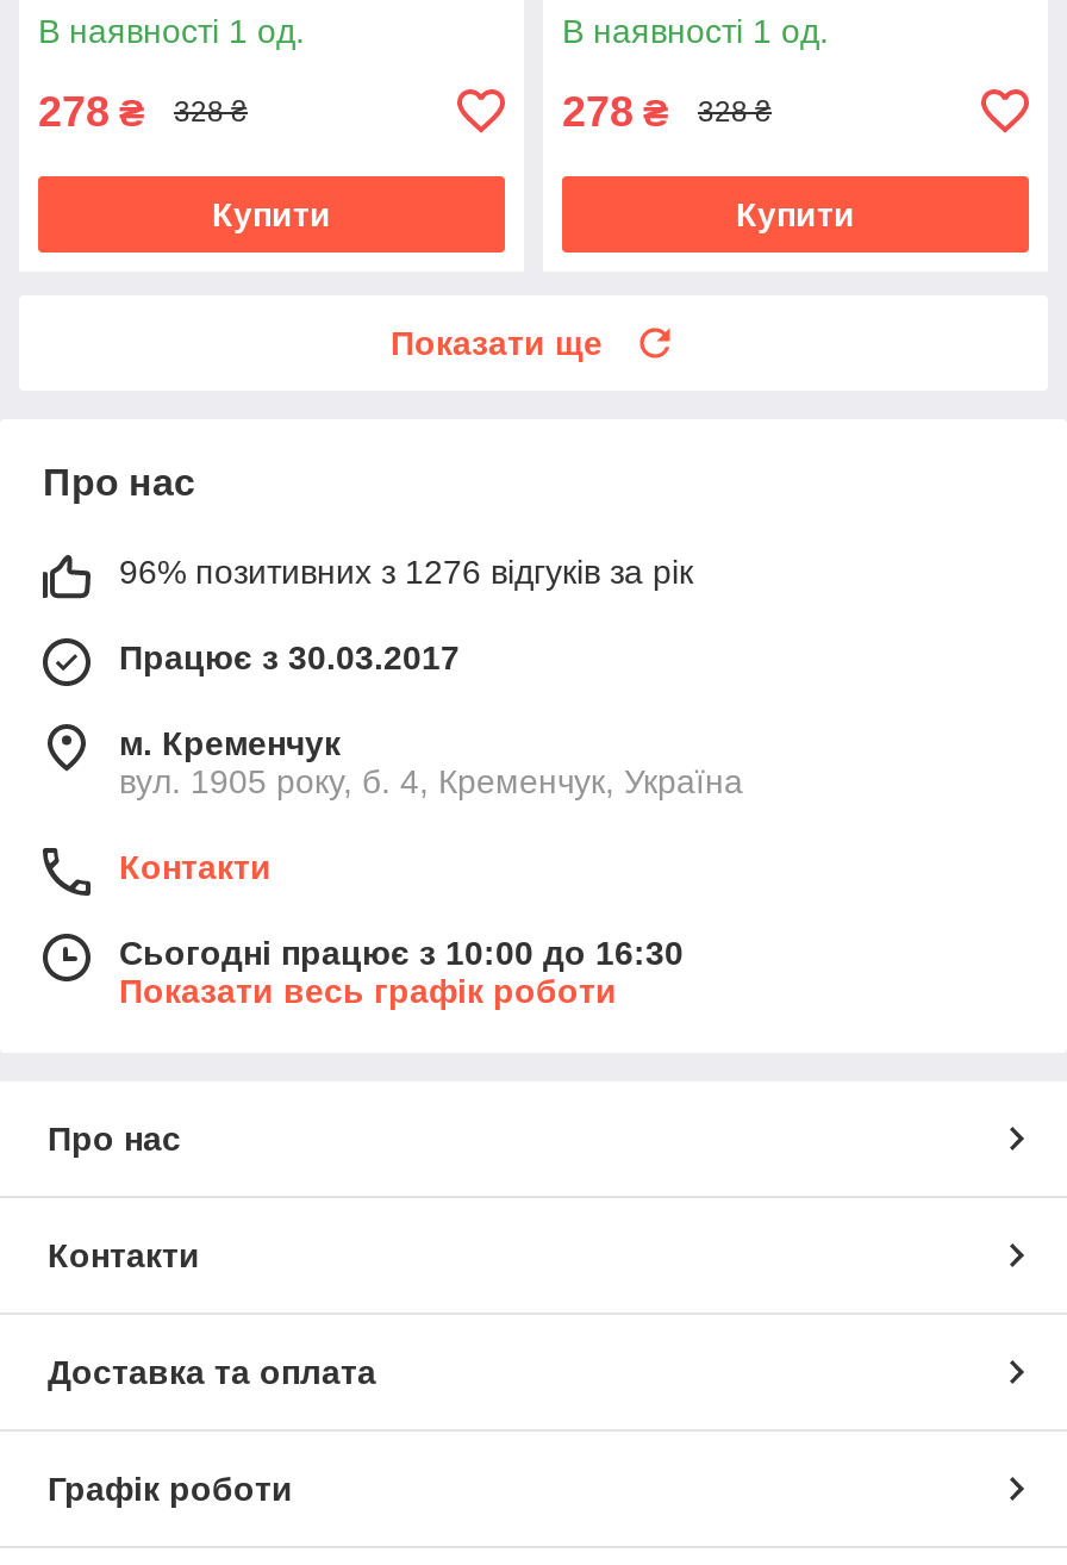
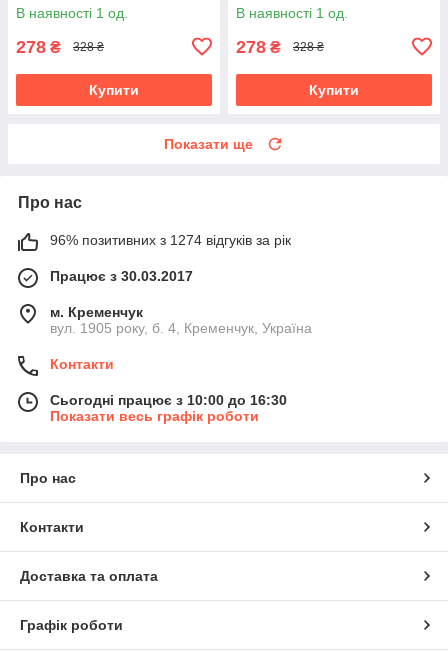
- 96% позитивних з 1276 відгуків за рік
+ 96% позитивних з 1274 відгуків за рік
